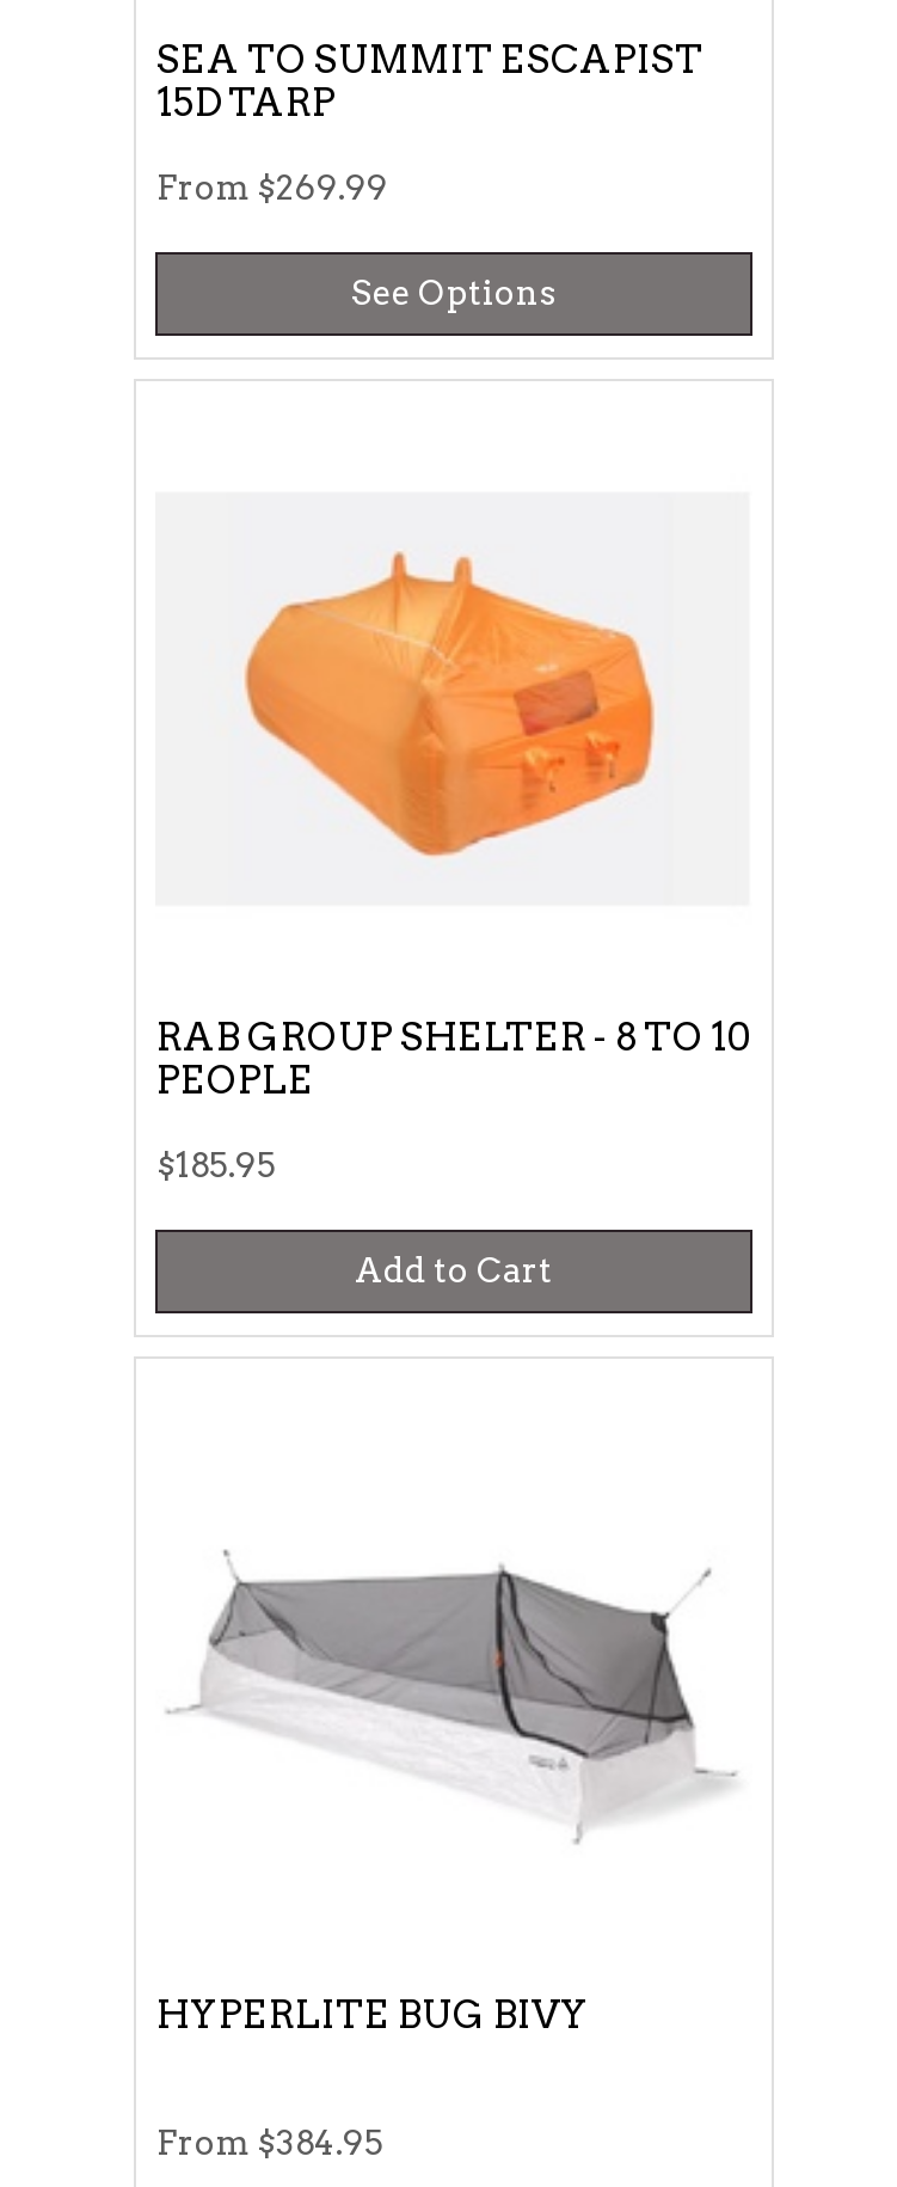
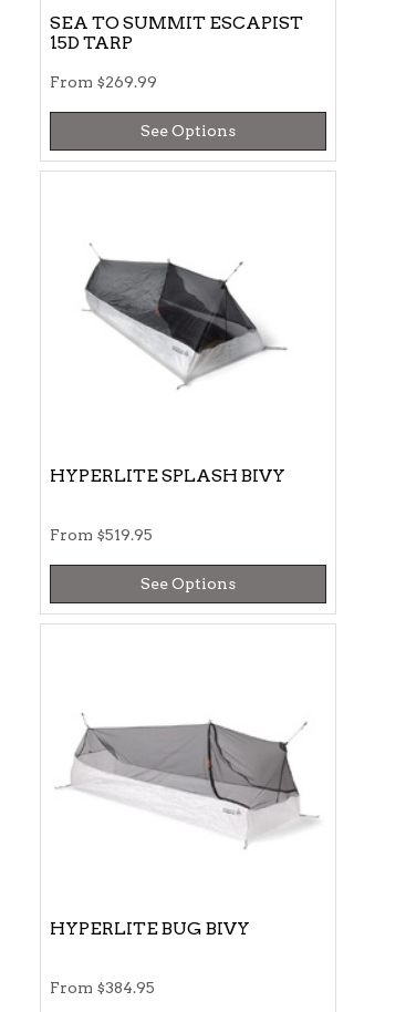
- [image]
+ [image]

- RAB GROUP SHELTER - 8 TO 10
- PEOPLE
+ HYPERLITE SPLASH BIVY

- $185.95
+ From $519.95

- Add to Cart
+ See Options
